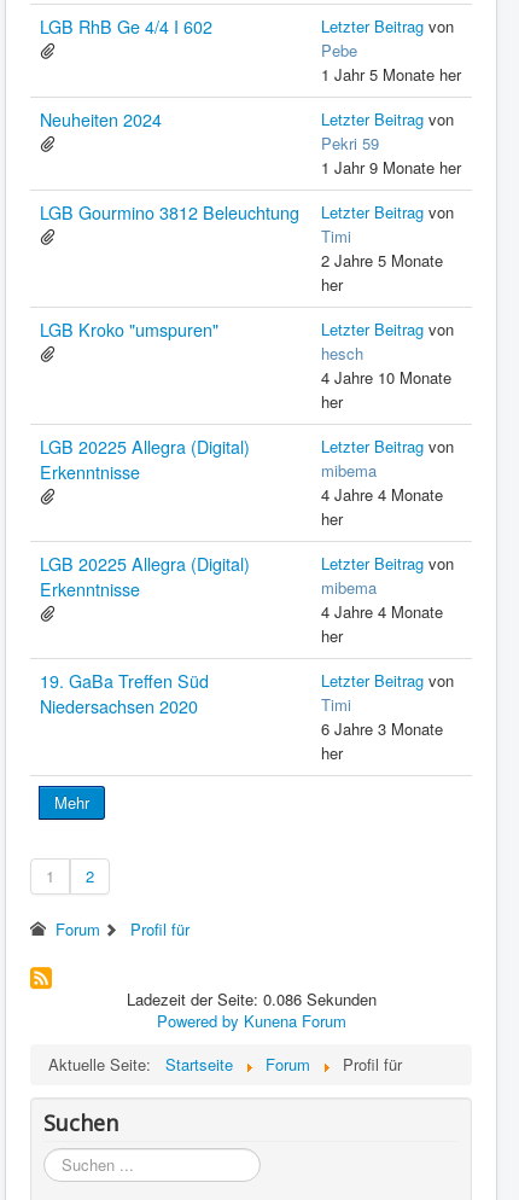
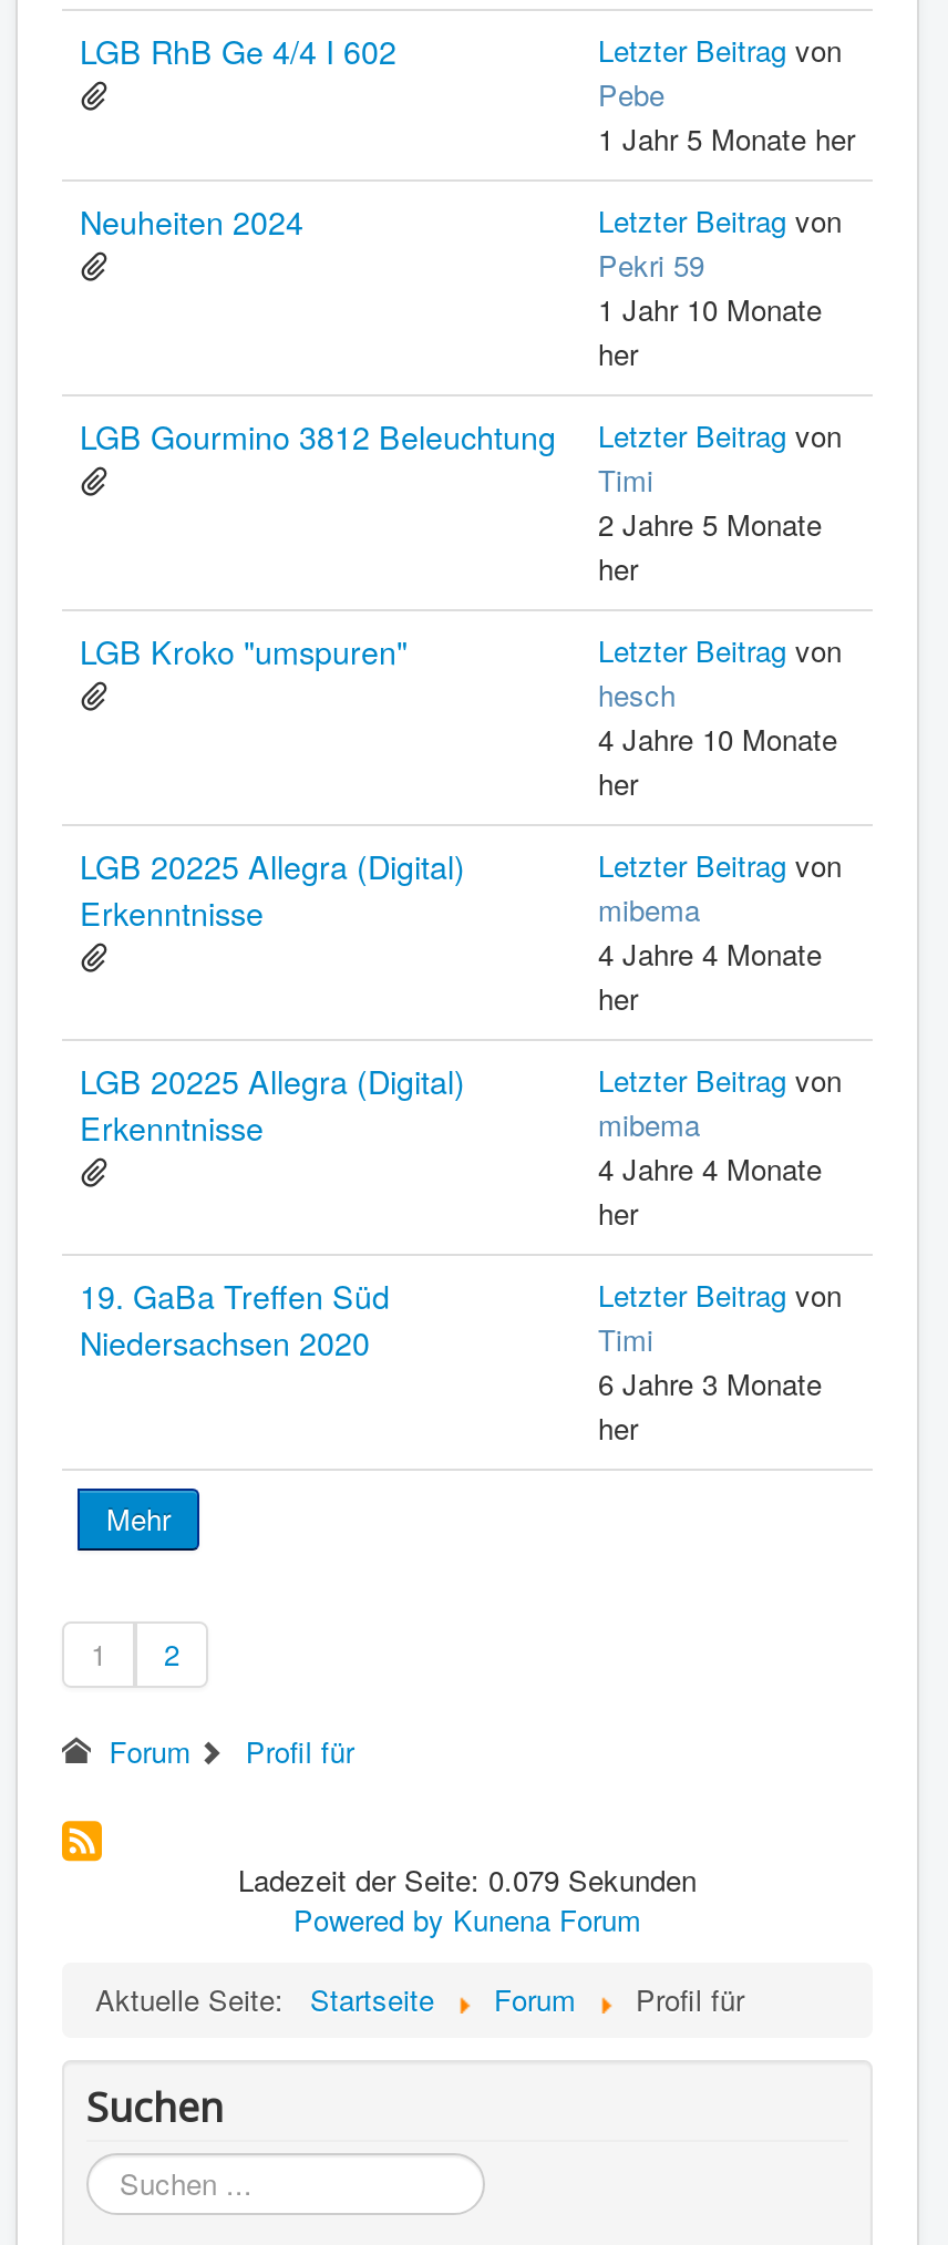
- 1 Jahr 9 Monate her
+ 1 Jahr 10 Monate
+ her

- Ladezeit der Seite: 0.086 Sekunden
+ Ladezeit der Seite: 0.079 Sekunden
